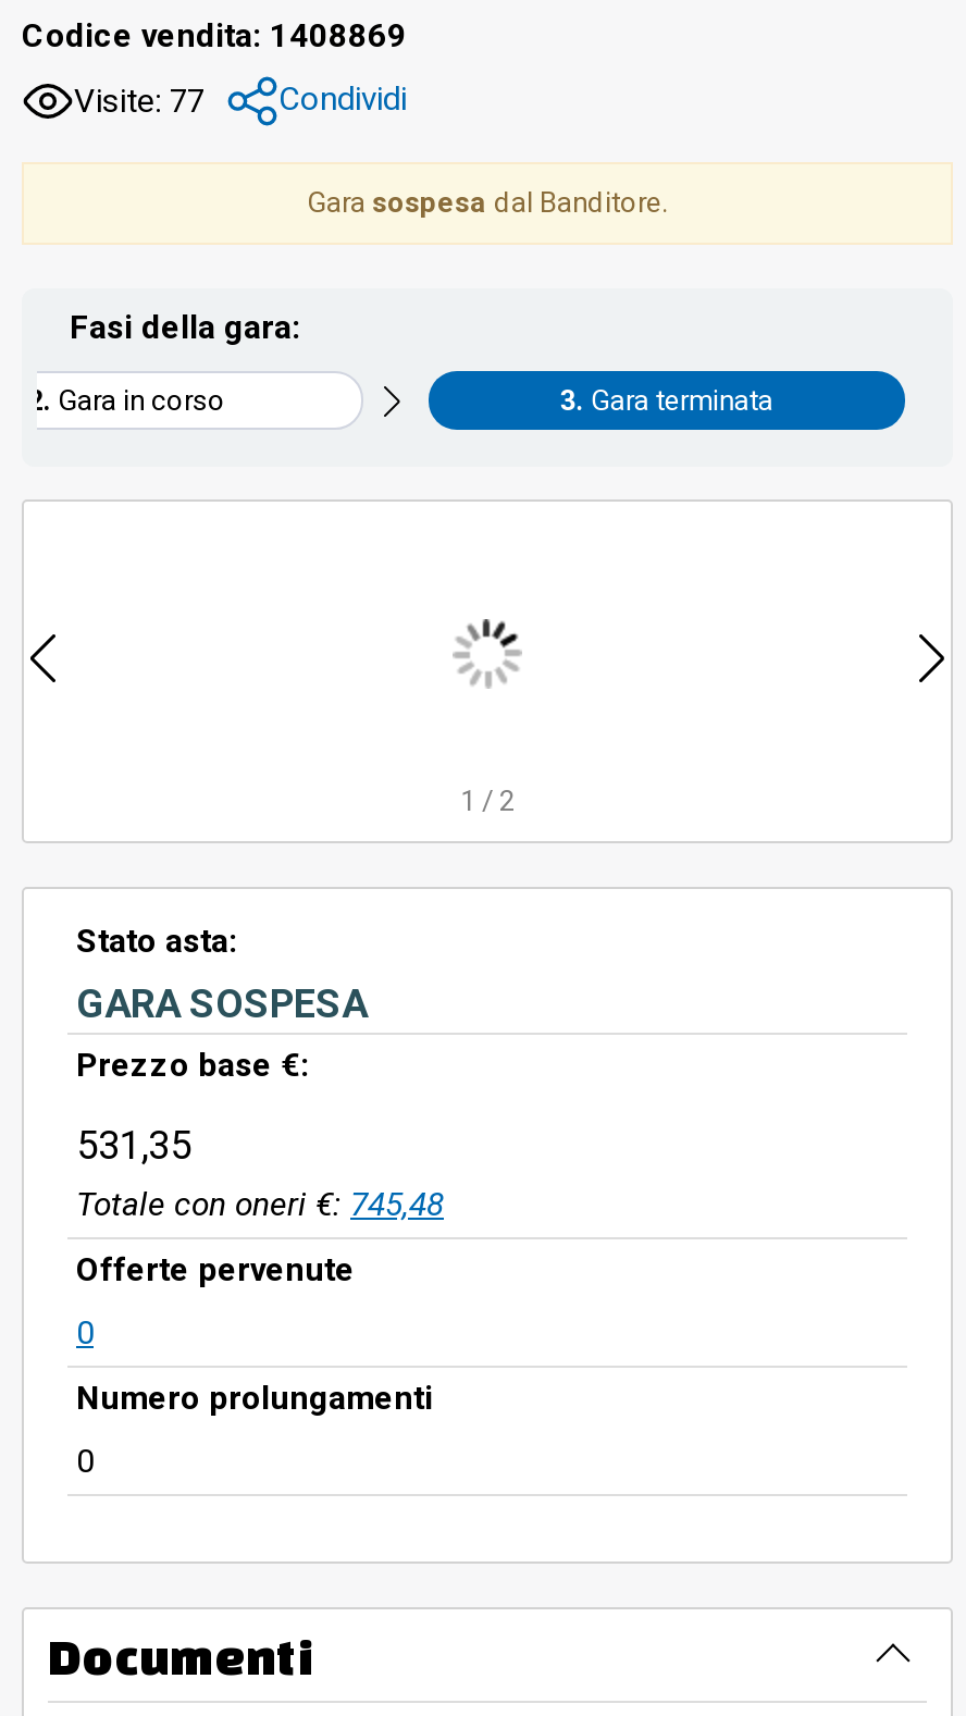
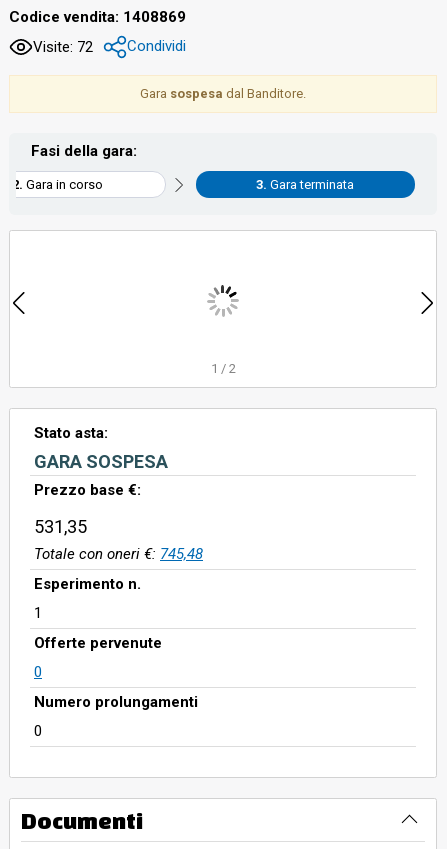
- Visite: 77 Condividi
+ Visite: 72 Condividi

+ Esperimento n.
+ 1
